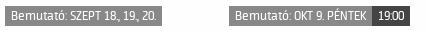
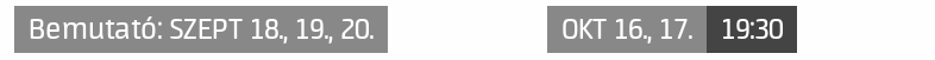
- Bemutató: OKT 9. PÉNTEK
- 19:00
+ OKT 16., 17.
+ 19:30
